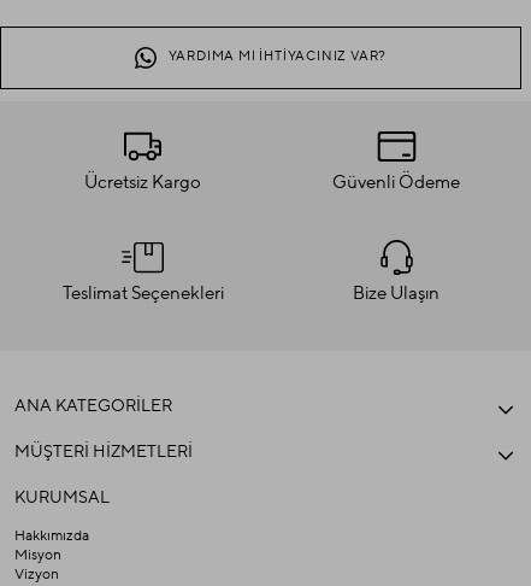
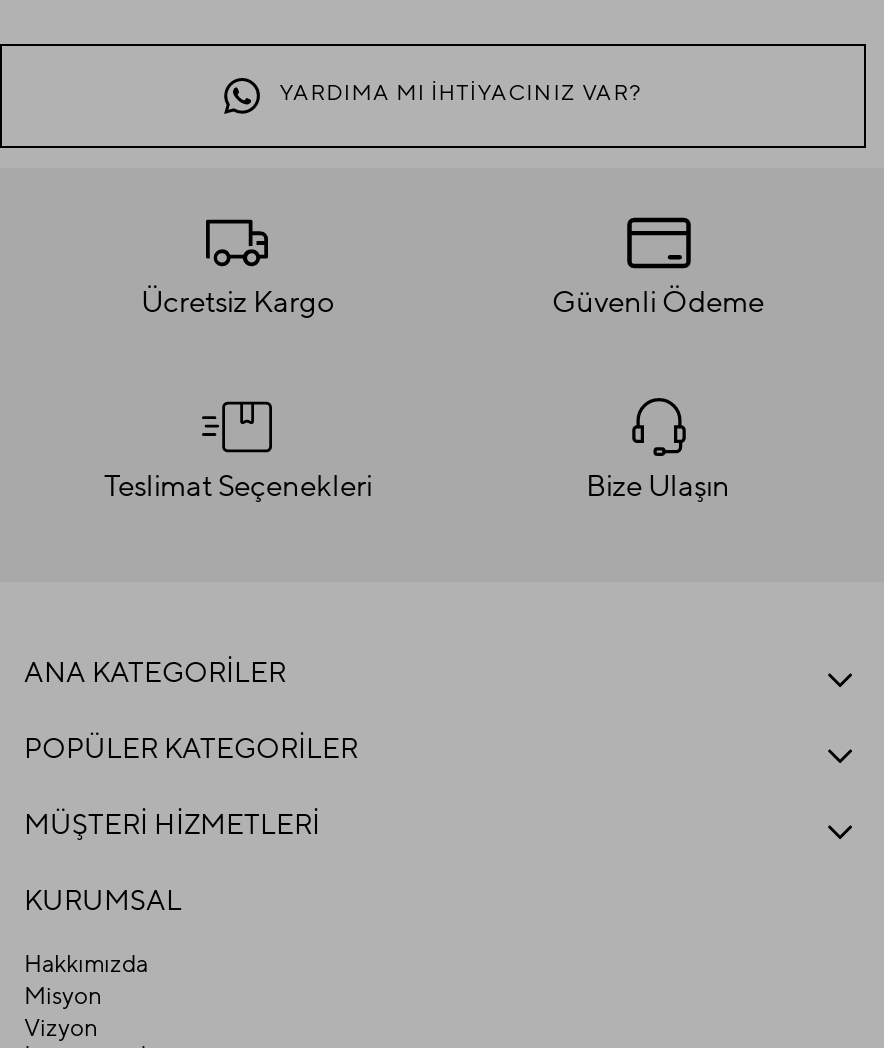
+ POPÜLER KATEGORİLER
